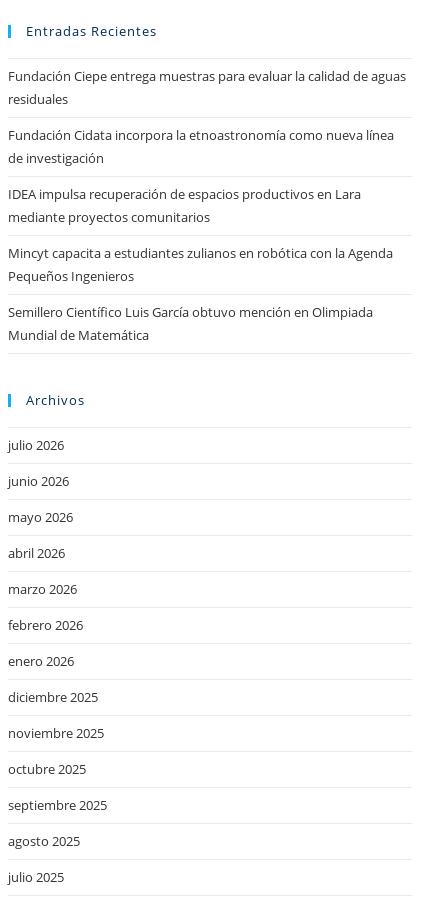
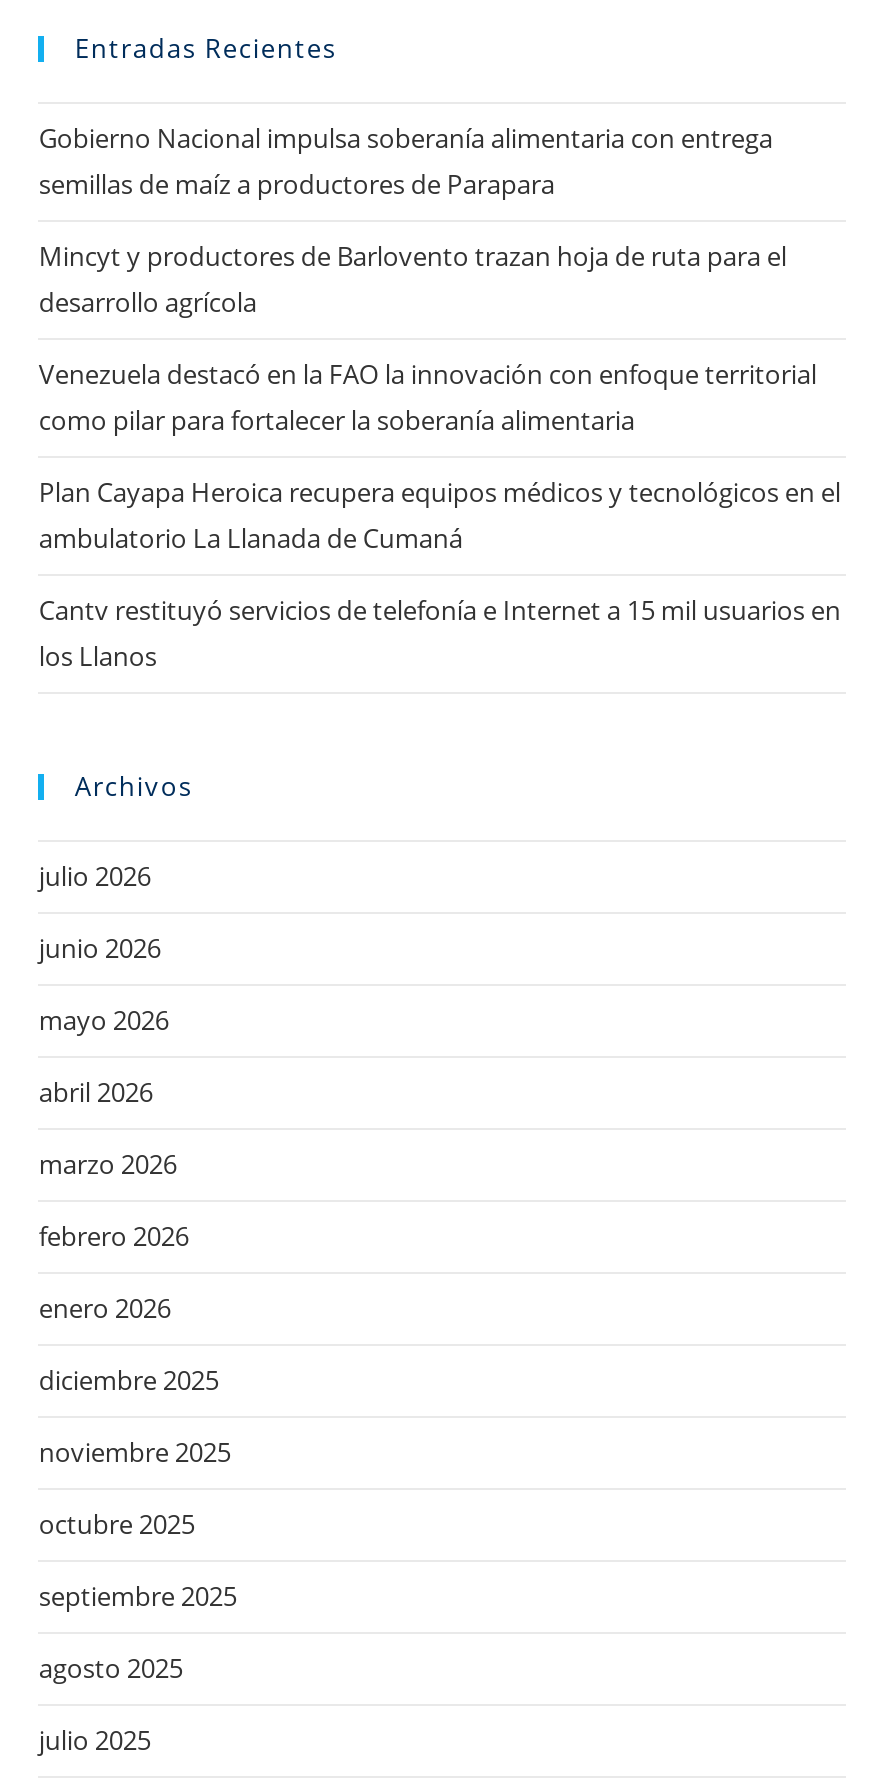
- Fundación Ciepe entrega muestras para evaluar la calidad de aguas
- residuales
+ Gobierno Nacional impulsa soberanía alimentaria con entrega
+ semillas de maíz a productores de Parapara

- Fundación Cidata incorpora la etnoastronomía como nueva línea
- de investigación
+ Mincyt y productores de Barlovento trazan hoja de ruta para el
+ desarrollo agrícola

- IDEA impulsa recuperación de espacios productivos en Lara
- mediante proyectos comunitarios
+ Venezuela destacó en la FAO la innovación con enfoque territorial
+ como pilar para fortalecer la soberanía alimentaria

- Mincyt capacita a estudiantes zulianos en robótica con la Agenda
- Pequeños Ingenieros
+ Plan Cayapa Heroica recupera equipos médicos y tecnológicos en el
+ ambulatorio La Llanada de Cumaná

- Semillero Científico Luis García obtuvo mención en Olimpiada
- Mundial de Matemática
+ Cantv restituyó servicios de telefonía e Internet a 15 mil usuarios en
+ los Llanos
